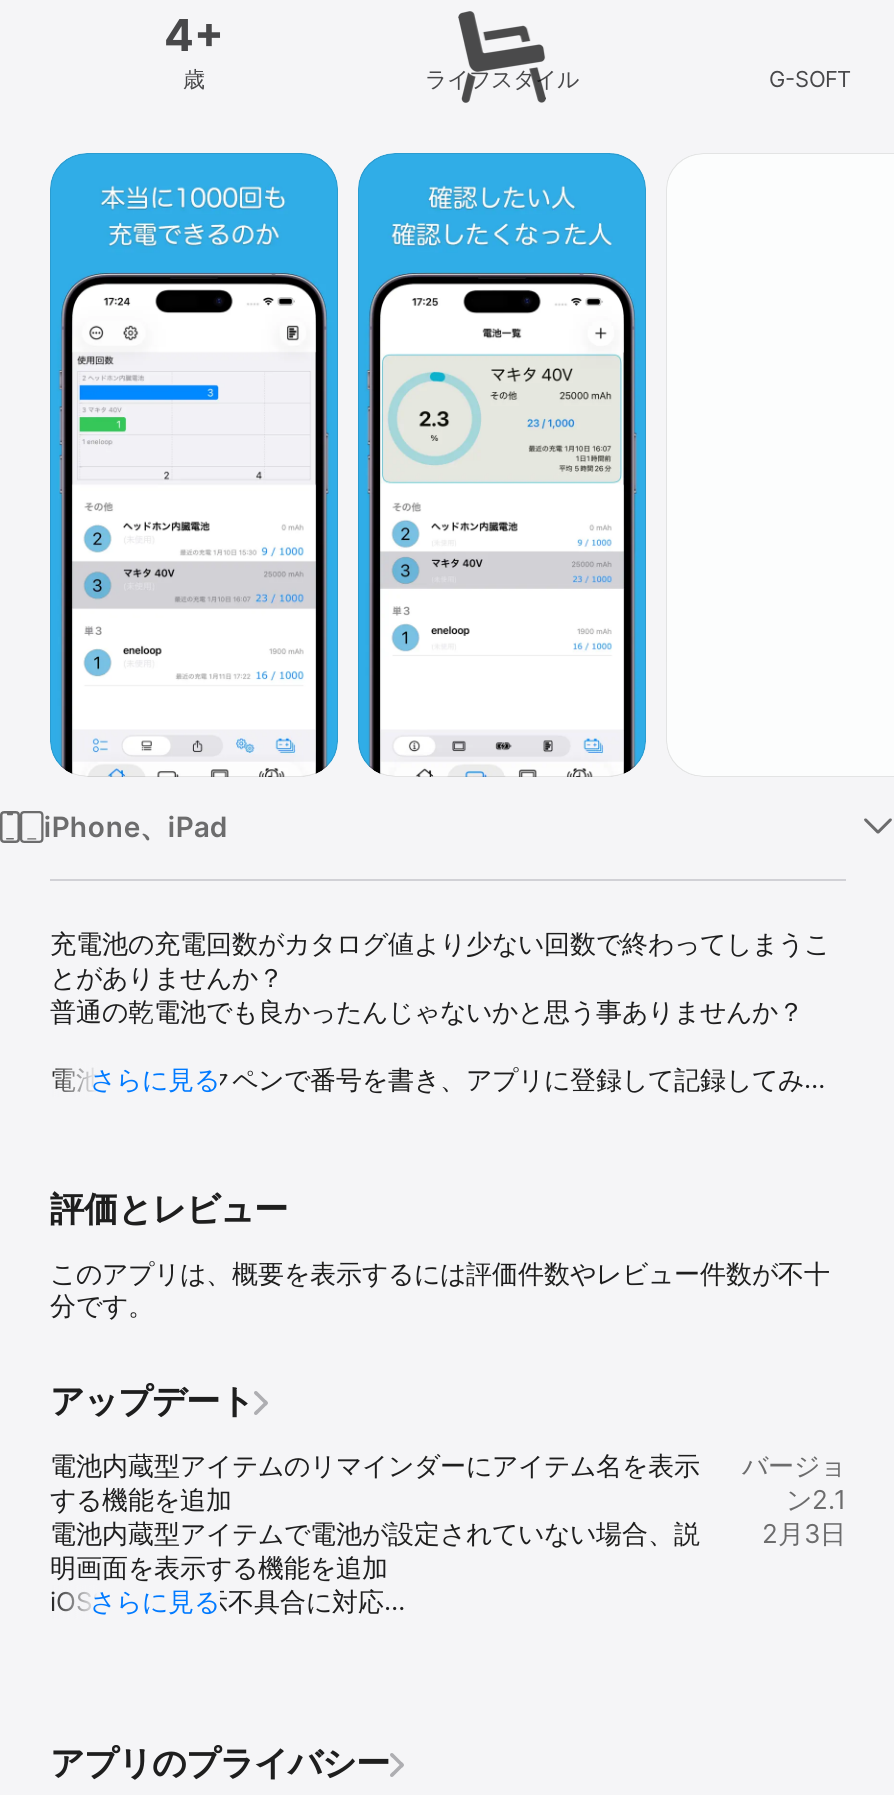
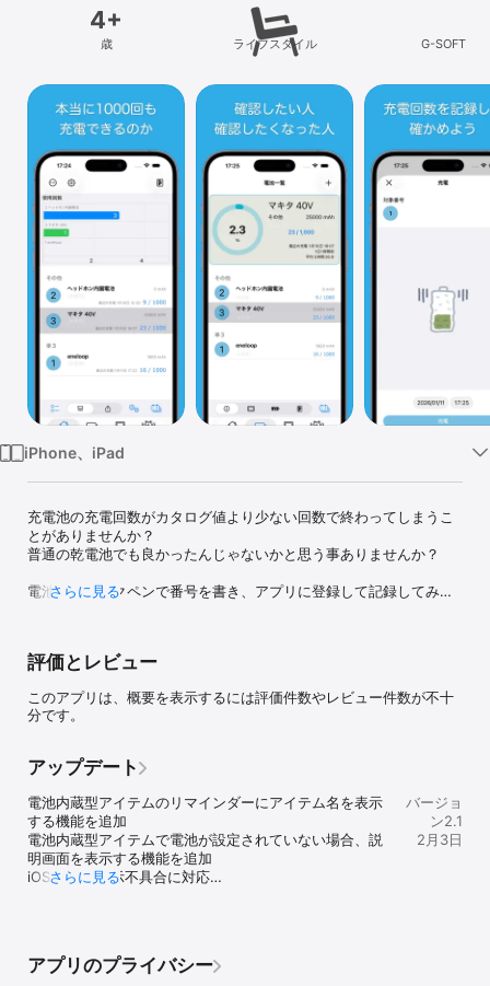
+ [image]
